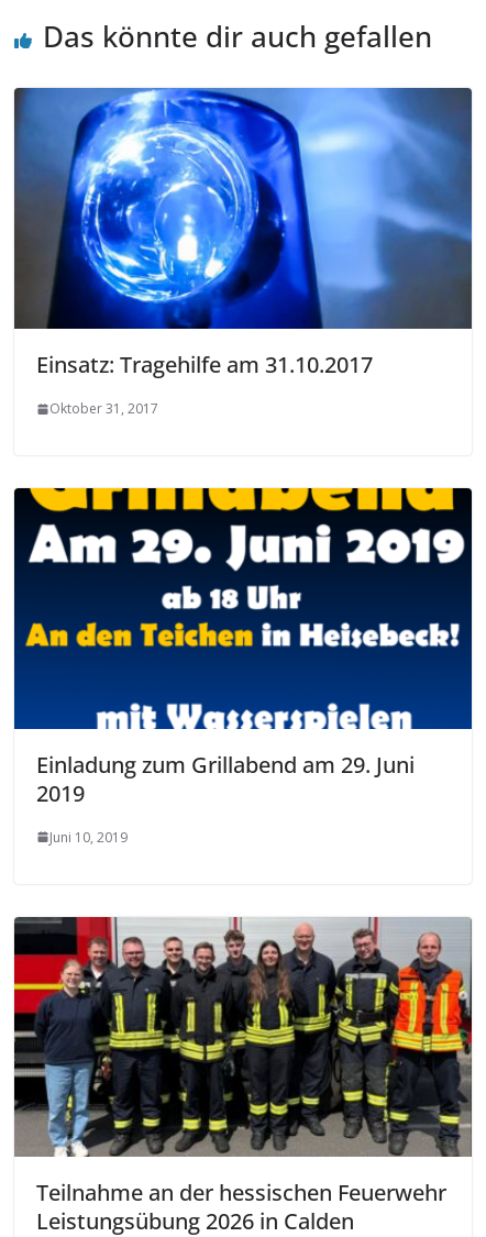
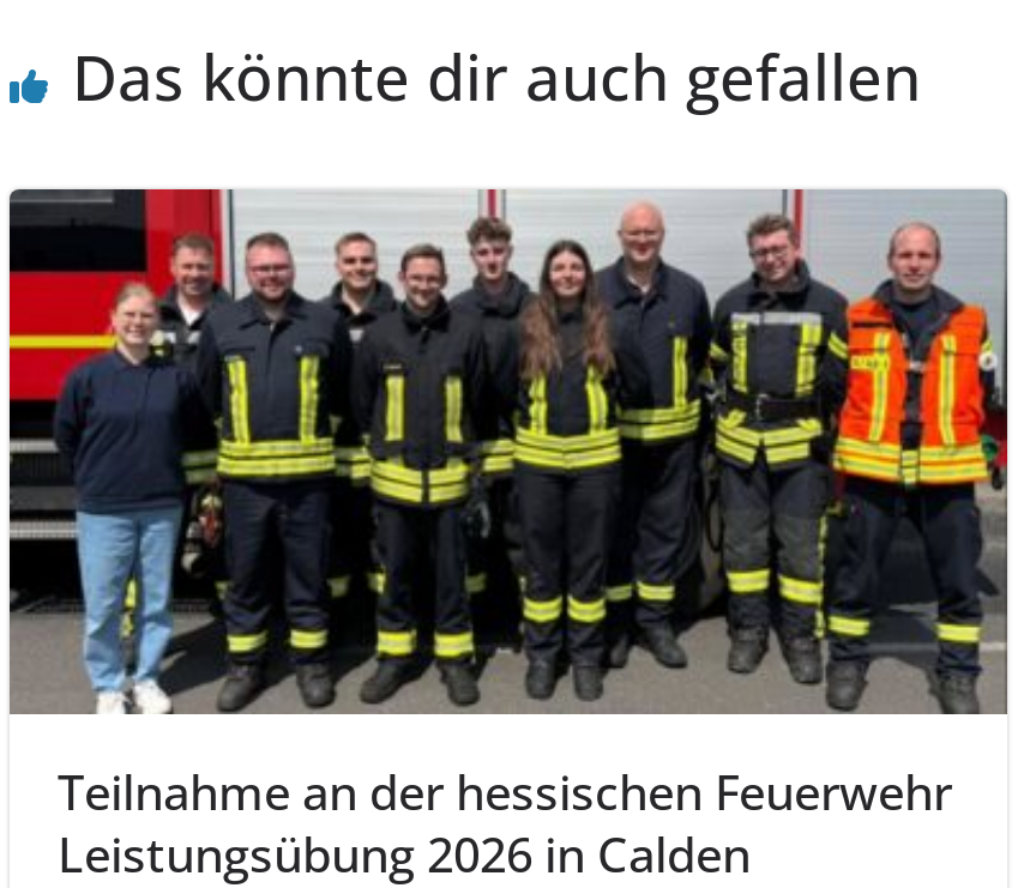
- [image]
- Einsatz: Tragehilfe am 31.10.2017
- Oktober 31, 2017

- [image]
- Einladung zum Grillabend am 29. Juni
- 2019
- Juni 10, 2019
